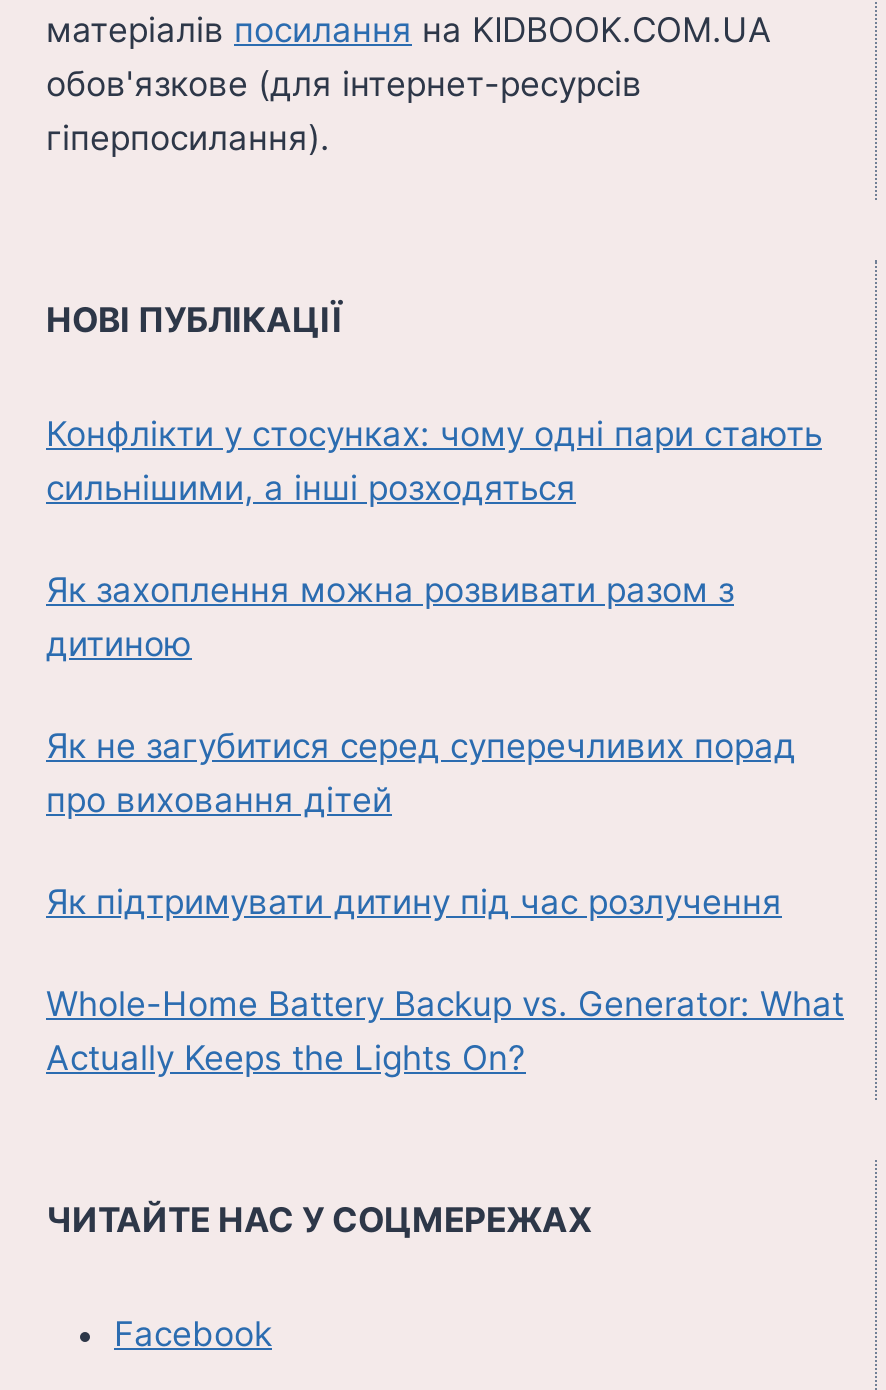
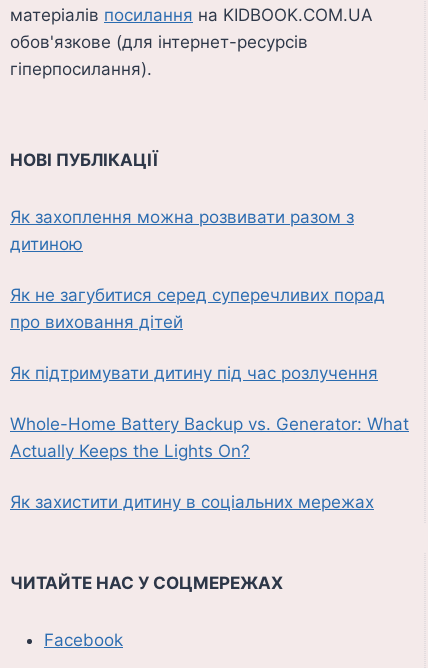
- Конфлікти у стосунках: чому одні пари стають
- сильнішими, а інші розходяться

moved up: Як захоплення можна розвивати разом з | дитиною | Як не загубитися серед суперечливих порад | про виховання дітей | Як підтримувати дитину під час розлучення | Whole-Home Battery Backup vs. Generator: What | Actually Keeps the Lights On?

+ Як захистити дитину в соціальних мережах
